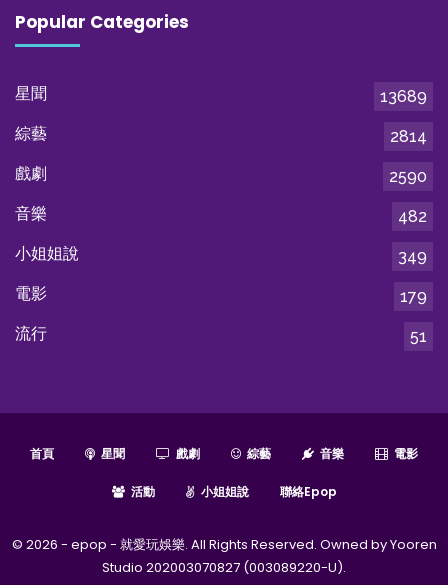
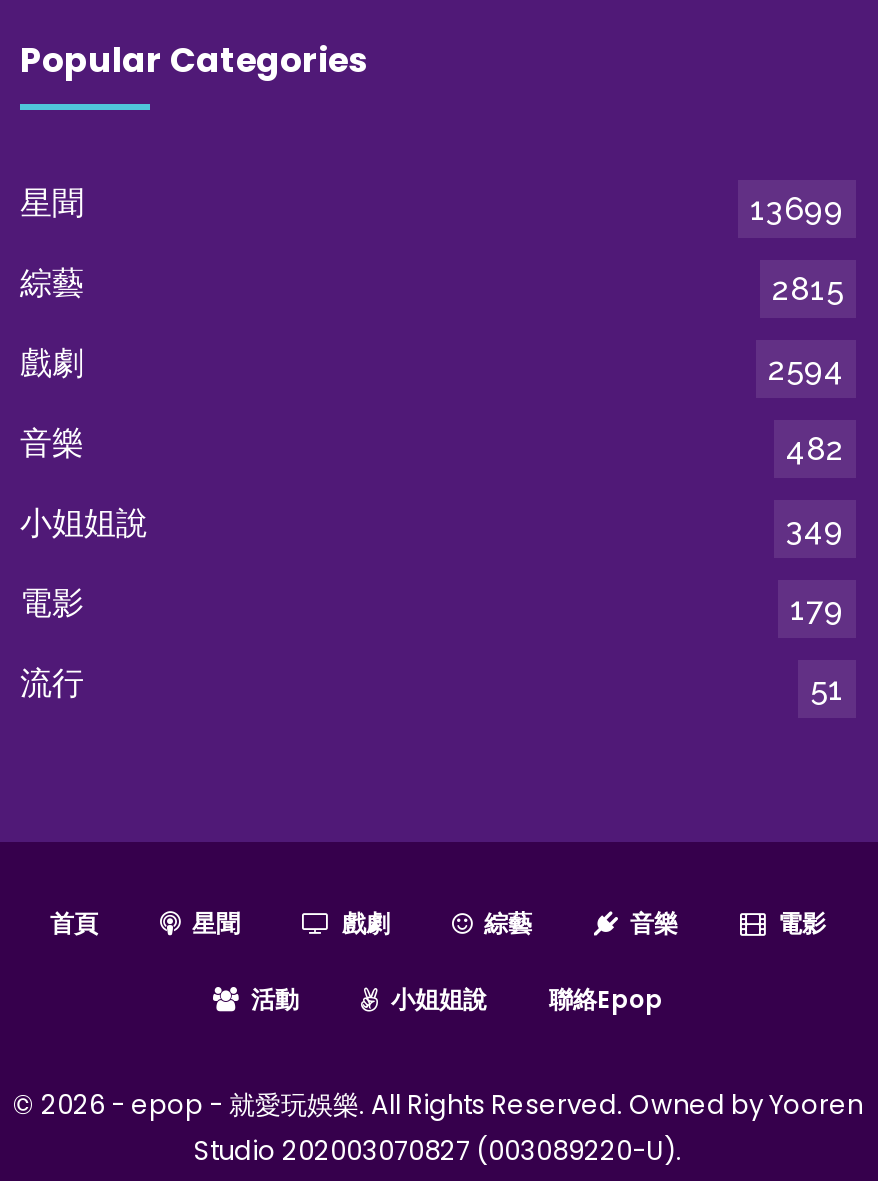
- 13689
+ 13699

- 2814
+ 2815

- 2590
+ 2594
